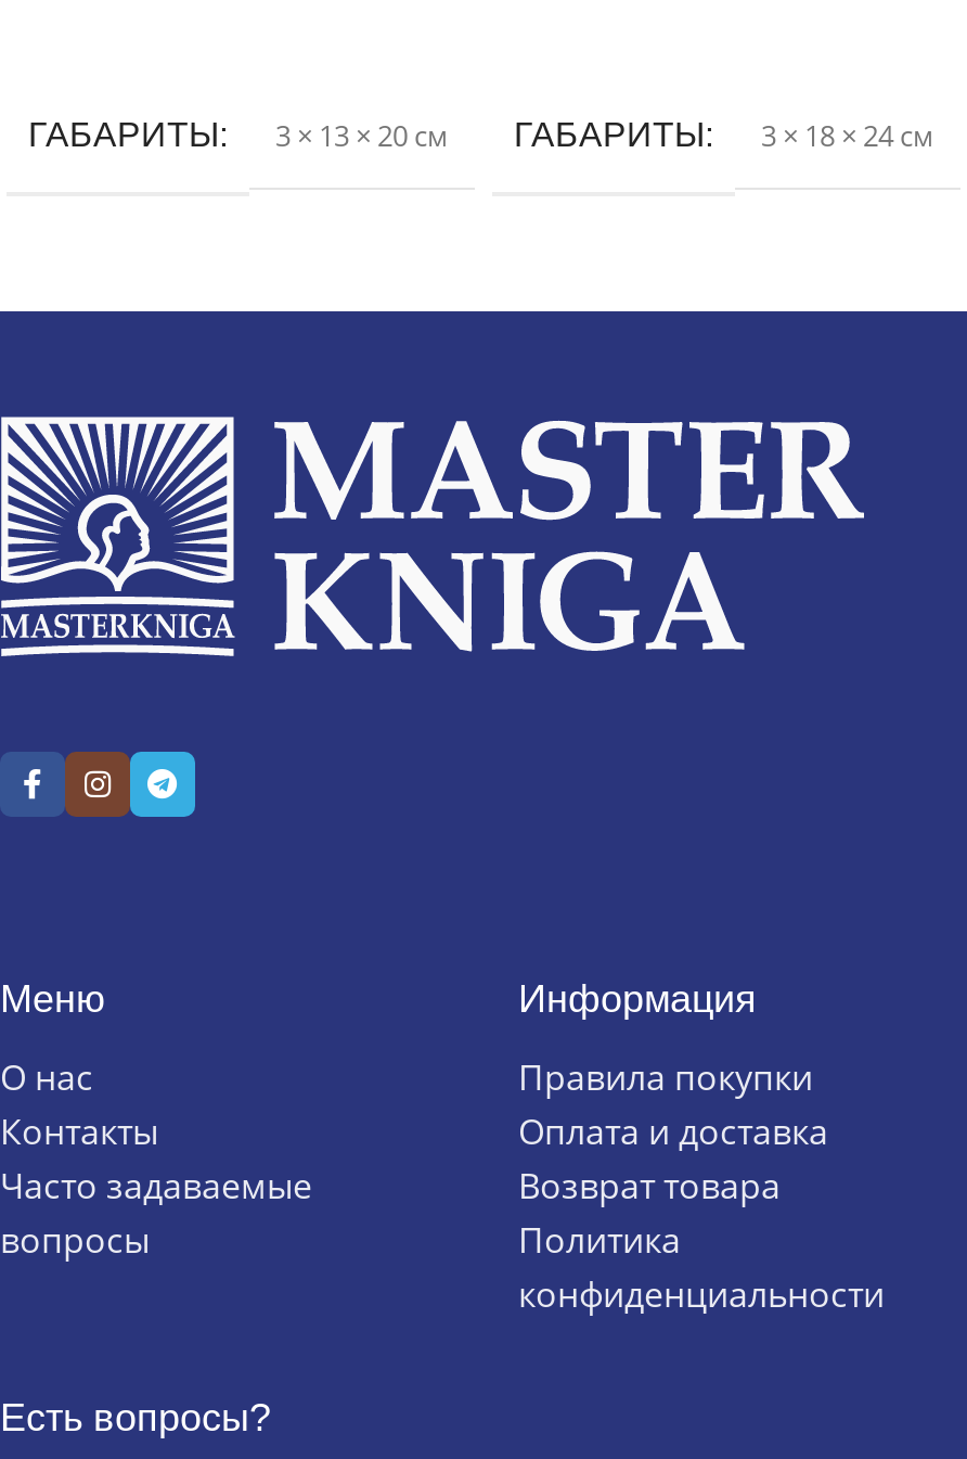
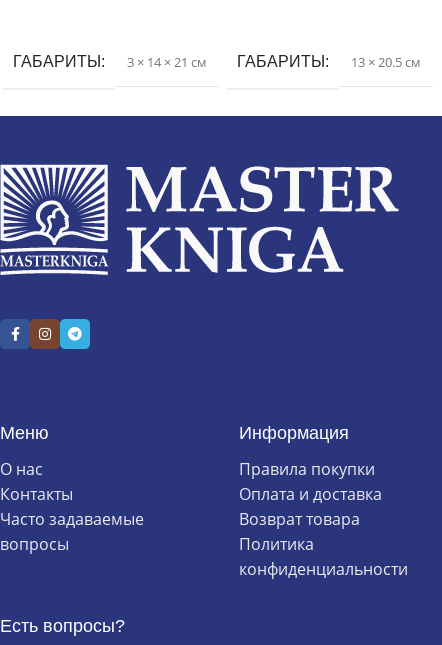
- 3 × 13 × 20 см
+ 3 × 14 × 21 см

- 3 × 18 × 24 см
+ 13 × 20.5 см
